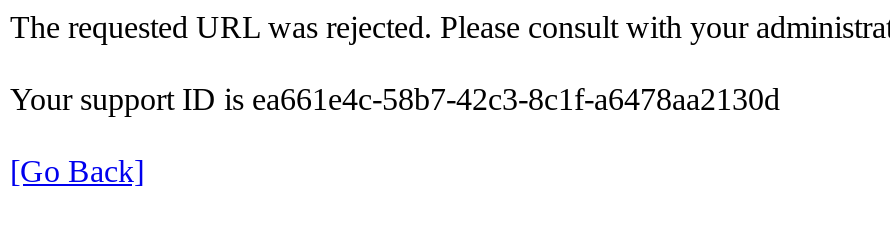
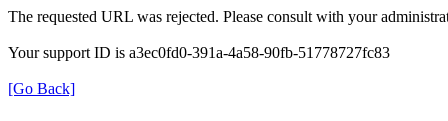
- Your support ID is ea661e4c-58b7-42c3-8c1f-a6478aa2130d
+ Your support ID is a3ec0fd0-391a-4a58-90fb-51778727fc83
